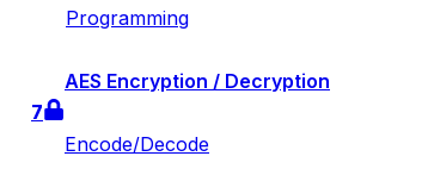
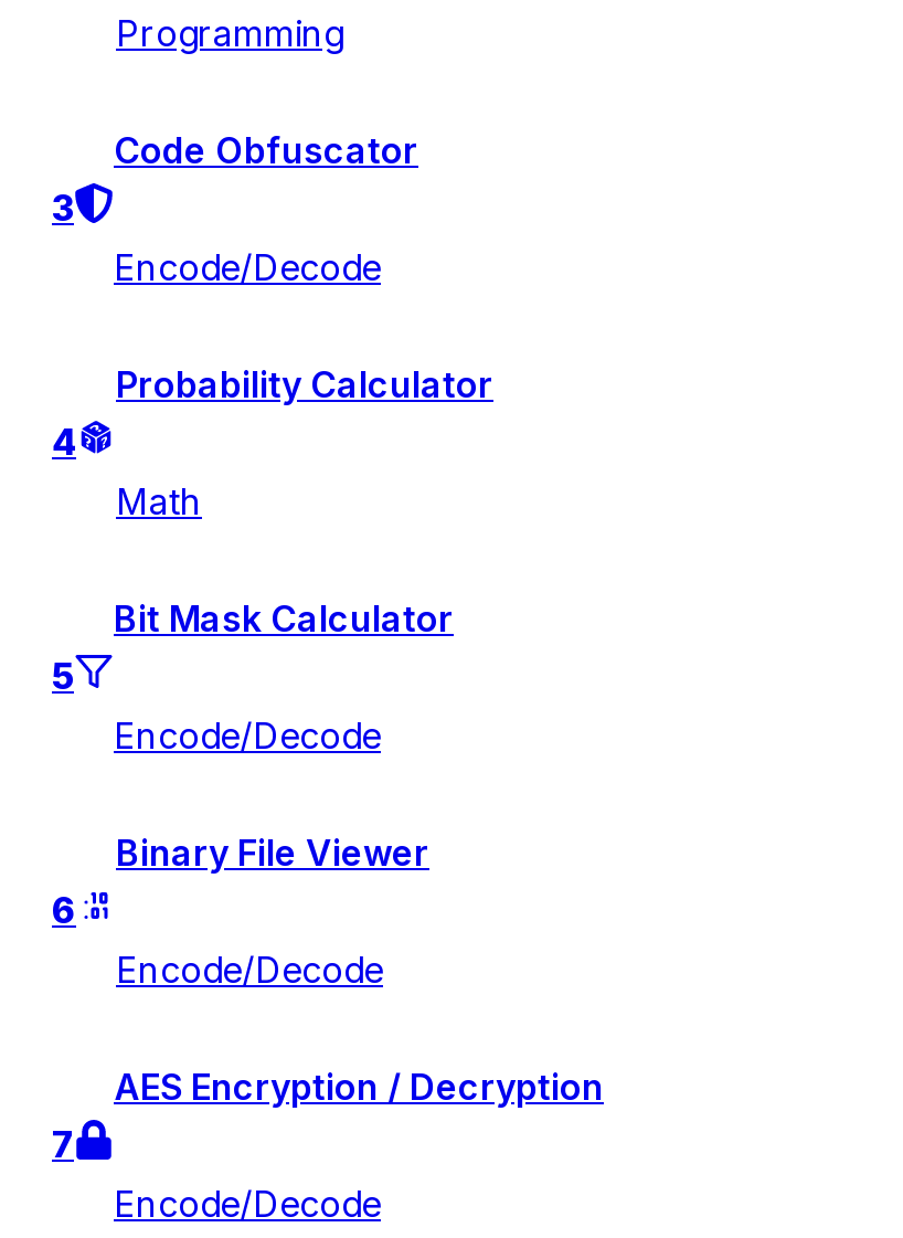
+ 3

+ 4

+ 5

+ 6

+ Code Obfuscator
+ Encode/Decode

+ Bit Mask Calculator
+ Encode/Decode

+ Probability Calculator
+ Math

+ Binary File Viewer
+ Encode/Decode
